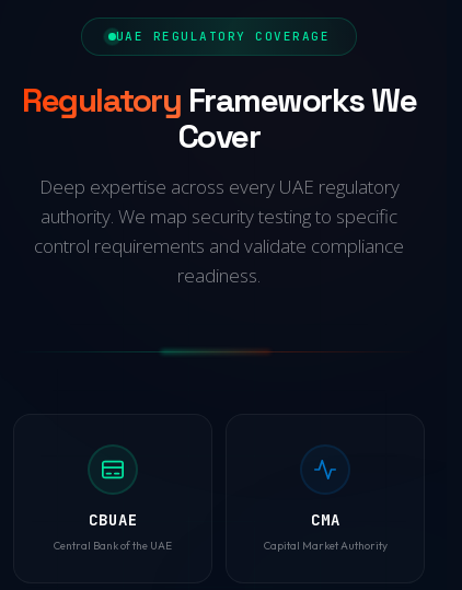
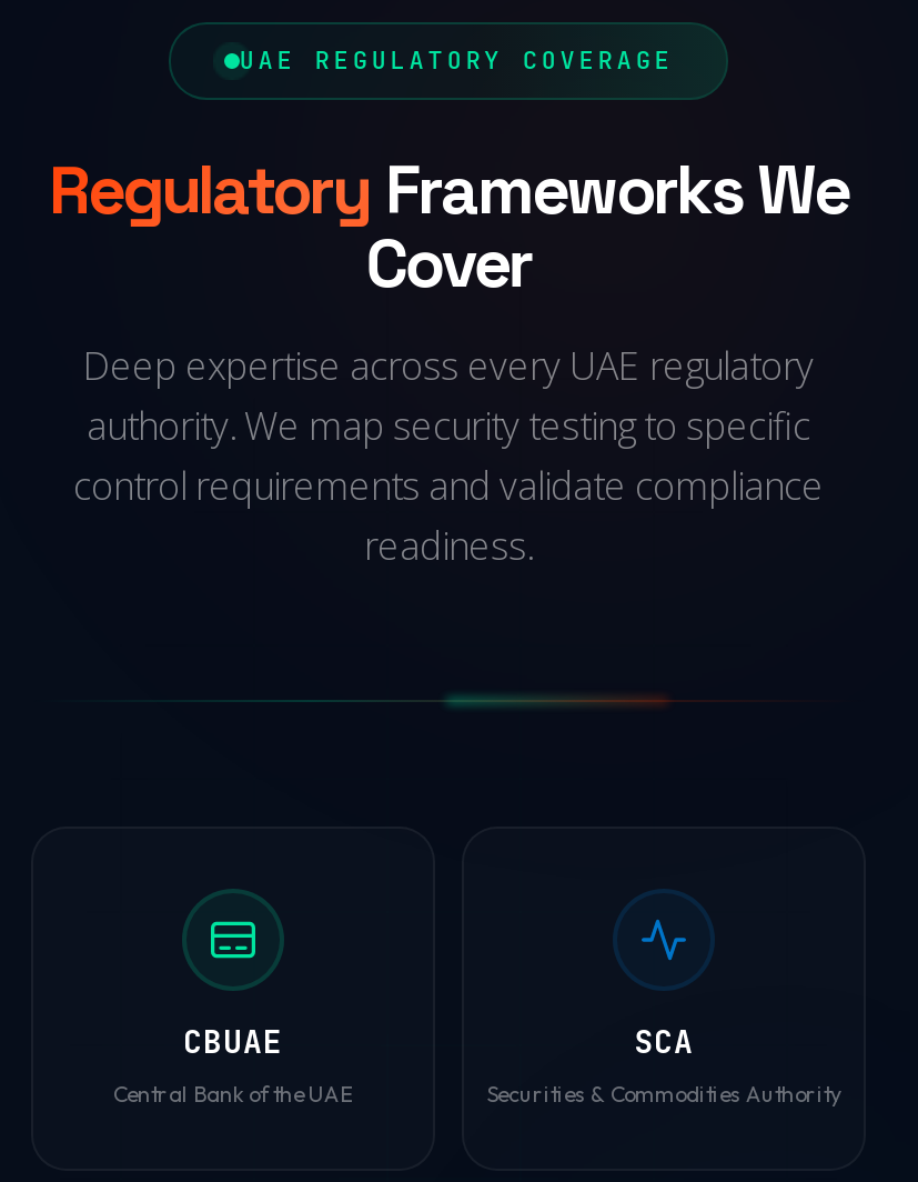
- CMA
- Capital Market Authority
+ SCA
+ Securities & Commodities Authority
